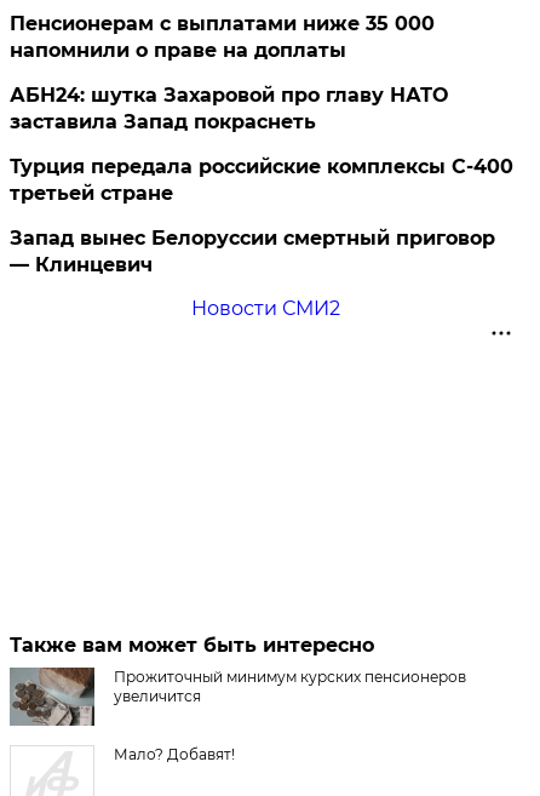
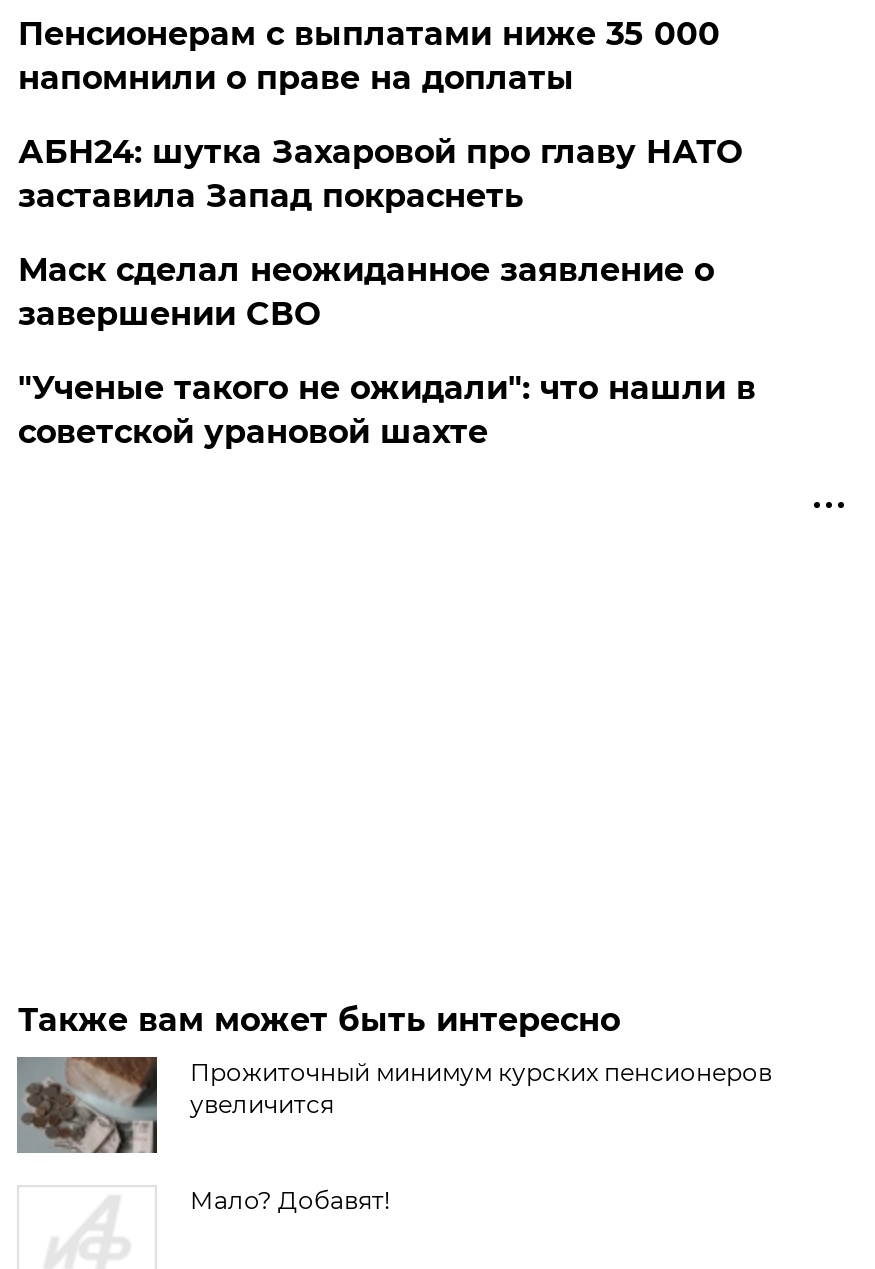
- Турция передала российские комплексы С-400
- третьей стране
- Запад вынес Белоруссии смертный приговор
- — Клинцевич
- Новости СМИ2
+ Маск сделал неожиданное заявление о
+ завершении СВО
+ "Ученые такого не ожидали": что нашли в
+ советской урановой шахте
